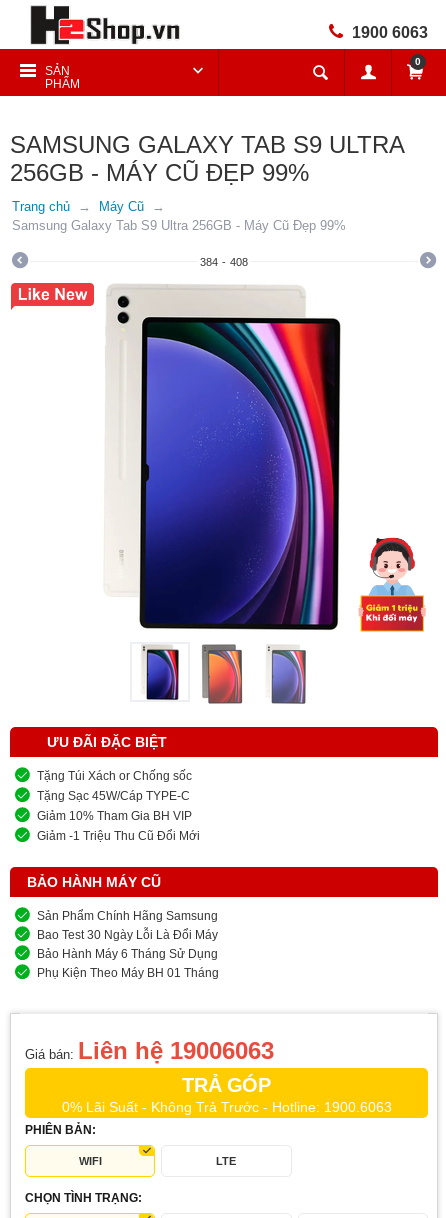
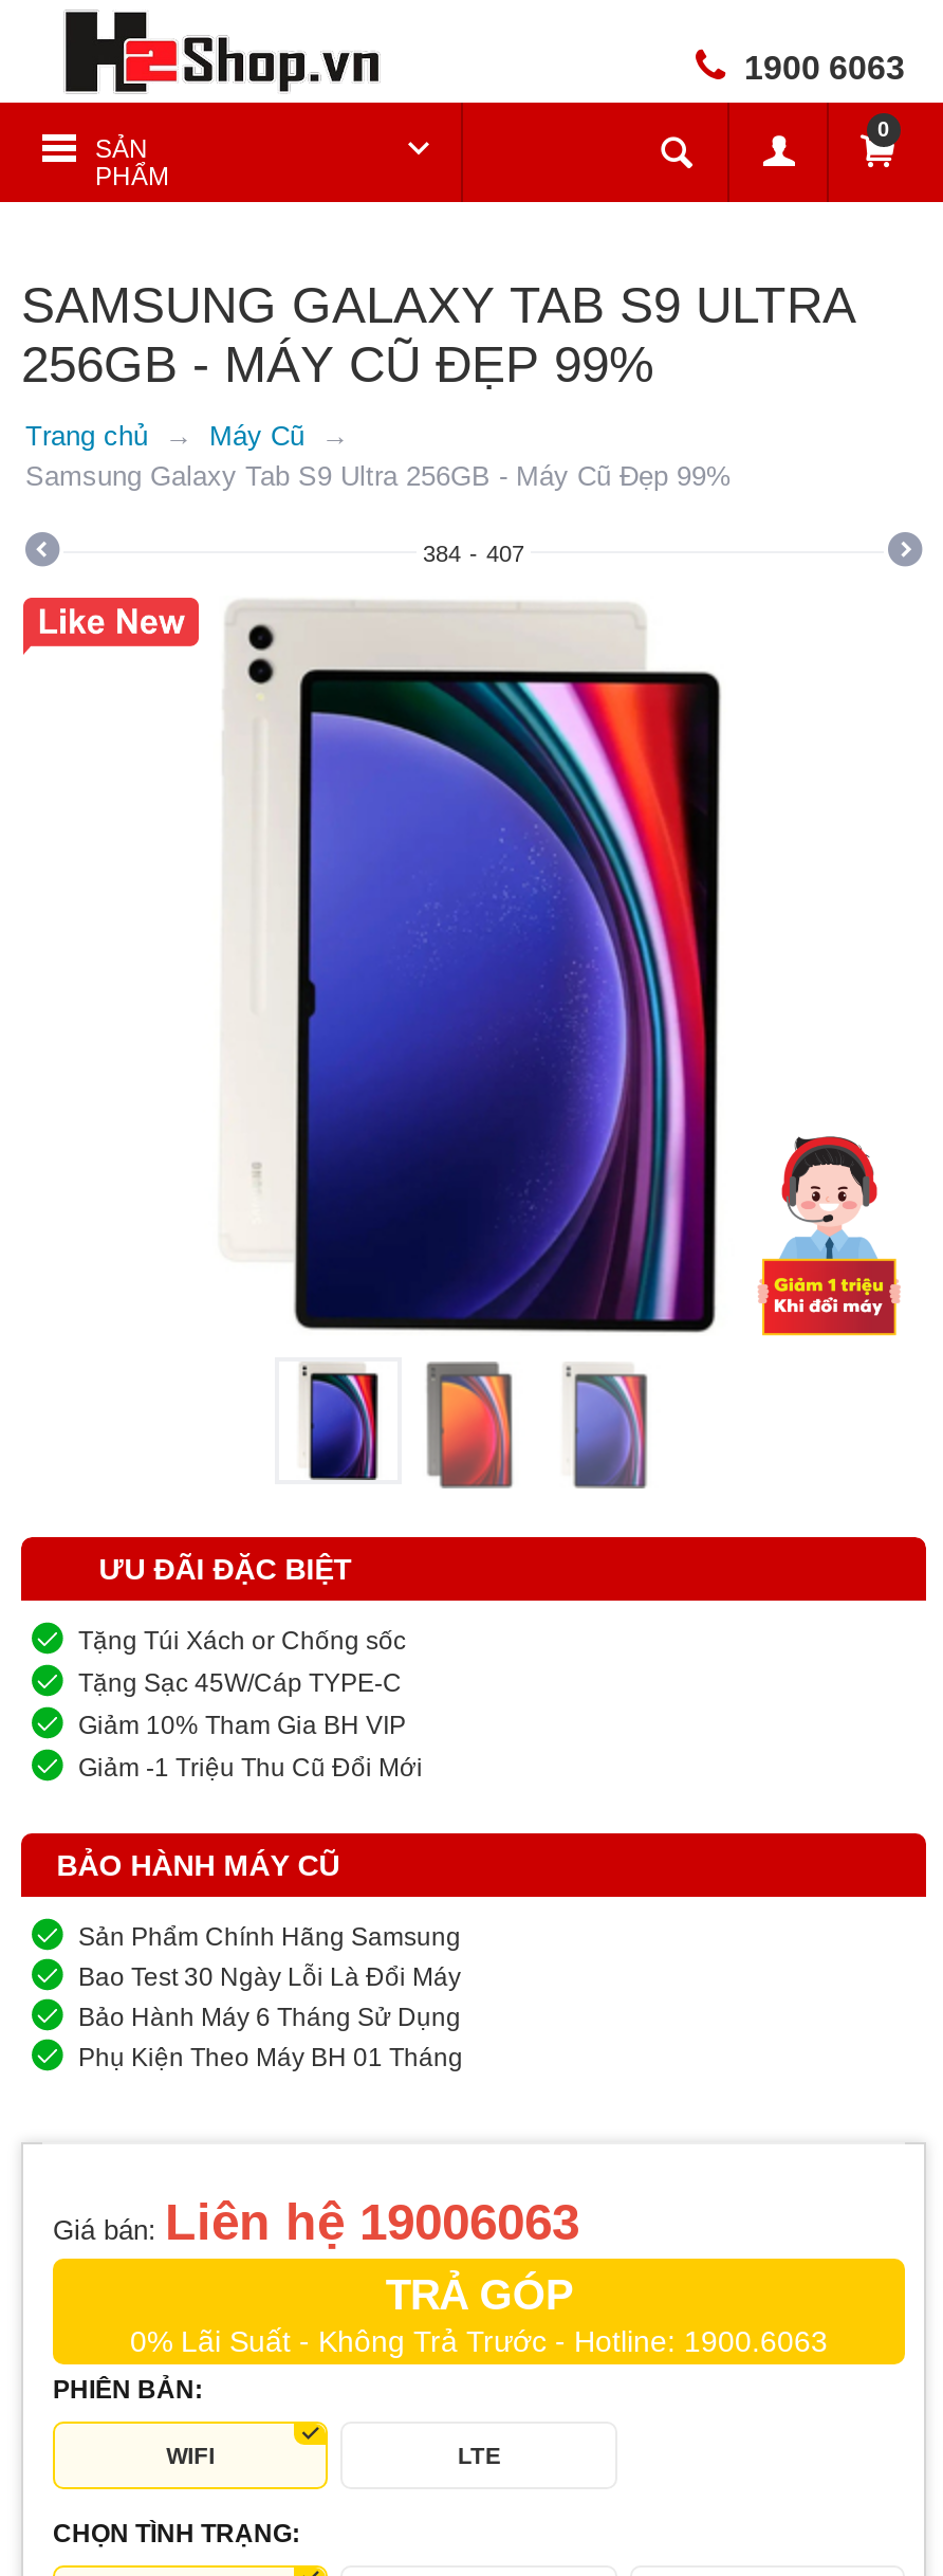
- 384 - 408
+ 384 - 407
